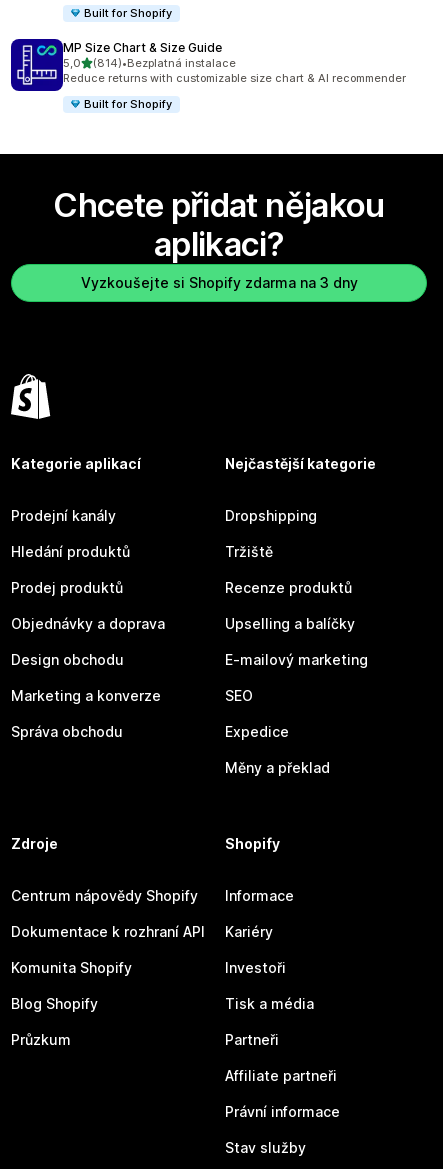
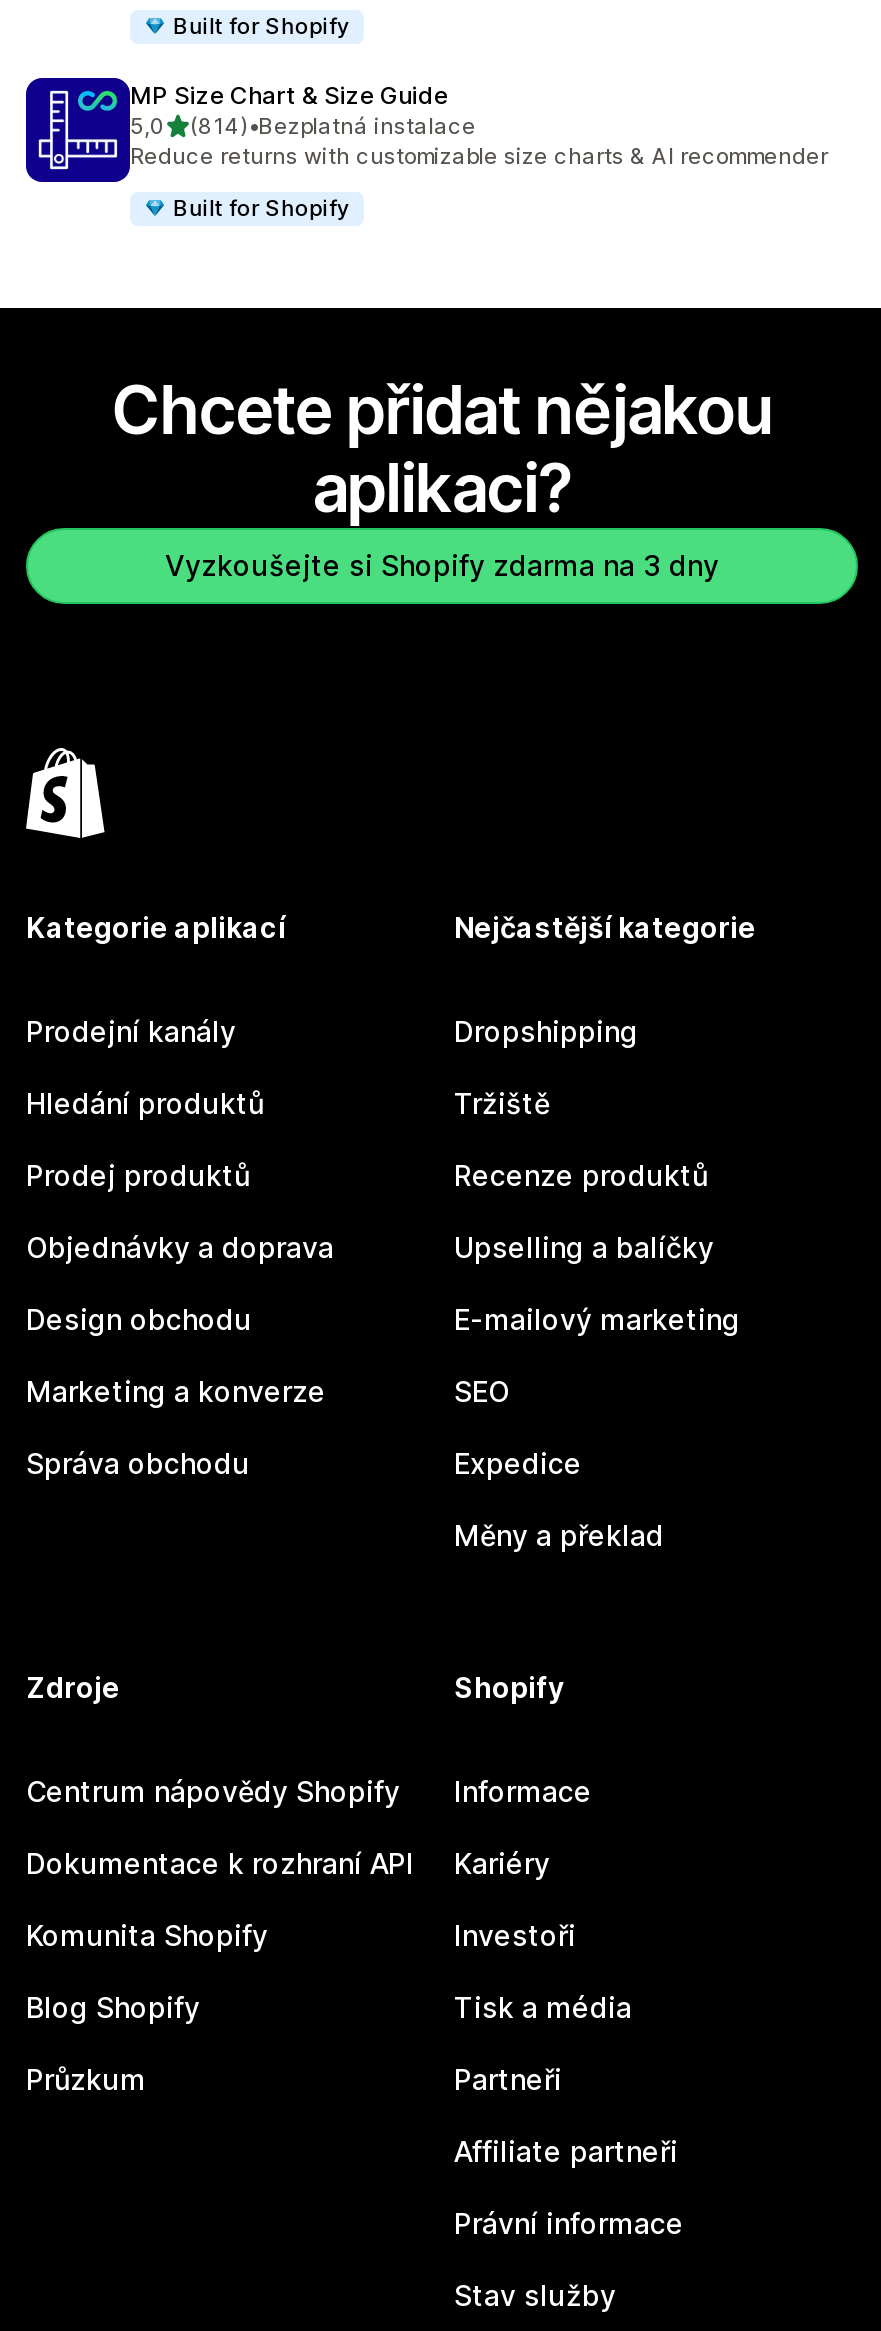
- Reduce returns with customizable size chart & AI recommender
+ Reduce returns with customizable size charts & AI recommender
